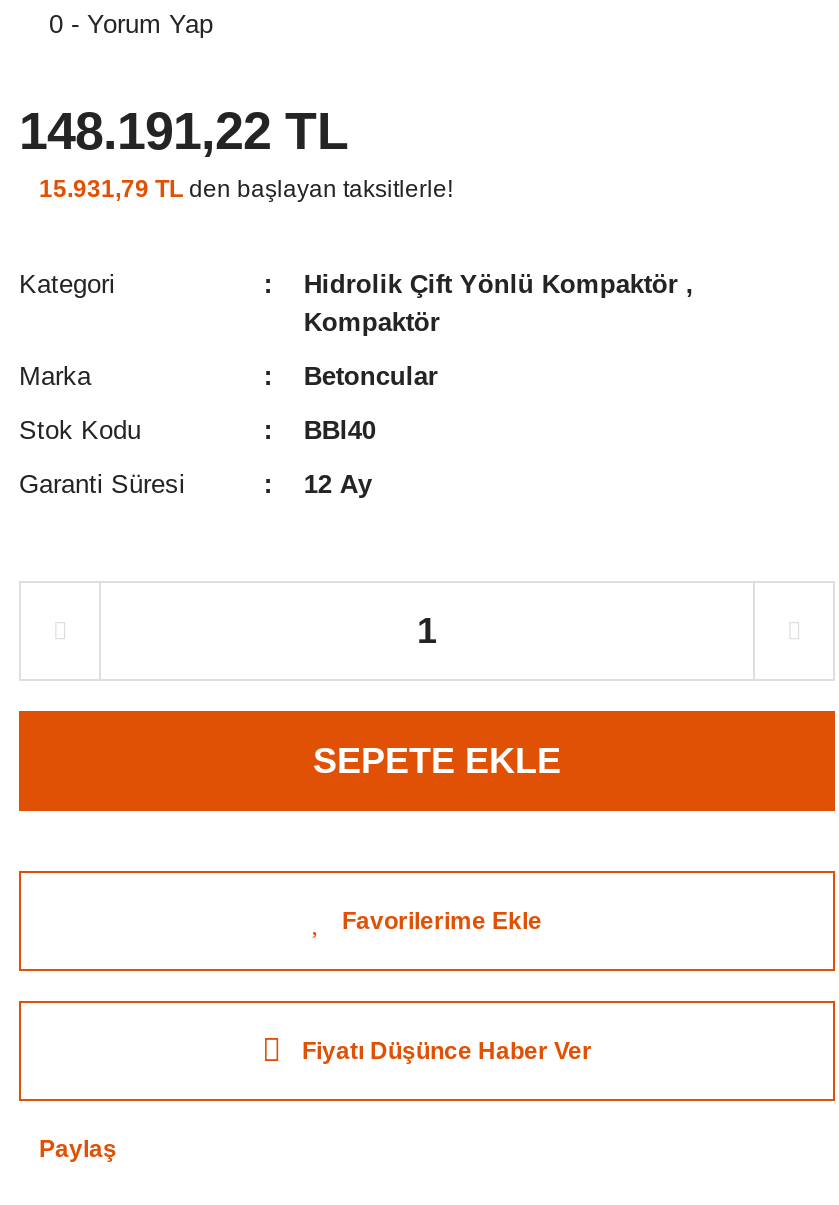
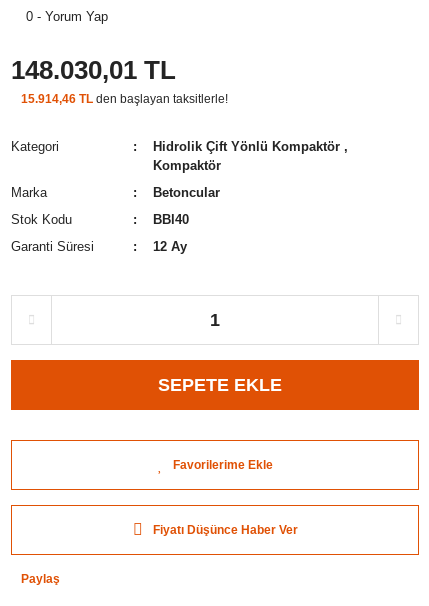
- 148.191,22 TL
+ 148.030,01 TL

- 15.931,79 TL den başlayan taksitlerle!
+ 15.914,46 TL den başlayan taksitlerle!
